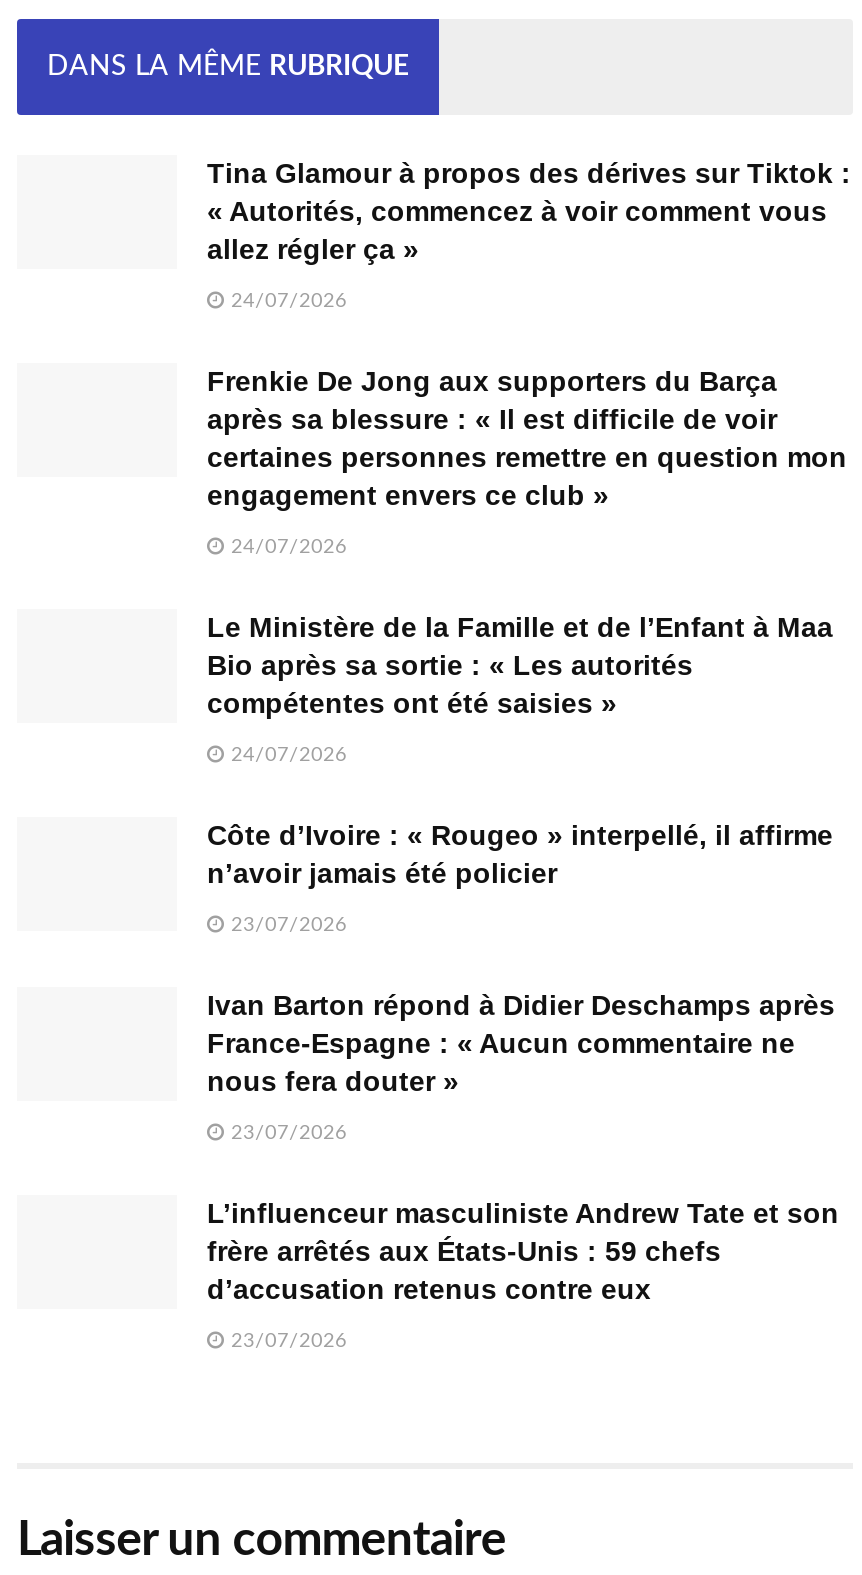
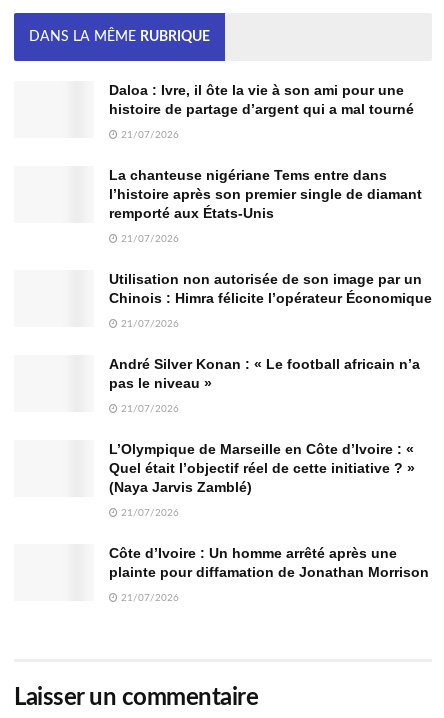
- Tina Glamour à propos des dérives sur Tiktok :
- « Autorités, commencez à voir comment vous
- allez régler ça »
+ Daloa : Ivre, il ôte la vie à son ami pour une
+ histoire de partage d’argent qui a mal tourné

- 24/07/2026
+ 21/07/2026

- Frenkie De Jong aux supporters du Barça
- après sa blessure : « Il est difficile de voir
- certaines personnes remettre en question mon
- engagement envers ce club »
+ La chanteuse nigériane Tems entre dans
+ l’histoire après son premier single de diamant
+ remporté aux États-Unis

- 24/07/2026
+ 21/07/2026

- Le Ministère de la Famille et de l’Enfant à Maa
- Bio après sa sortie : « Les autorités
- compétentes ont été saisies »
+ Utilisation non autorisée de son image par un
+ Chinois : Himra félicite l’opérateur Économique

- 24/07/2026
+ 21/07/2026

- Côte d’Ivoire : « Rougeo » interpellé, il affirme
- n’avoir jamais été policier
+ André Silver Konan : « Le football africain n’a
+ pas le niveau »

- 23/07/2026
+ 21/07/2026

- Ivan Barton répond à Didier Deschamps après
- France-Espagne : « Aucun commentaire ne
- nous fera douter »
+ L’Olympique de Marseille en Côte d’Ivoire : «
+ Quel était l’objectif réel de cette initiative ? »
+ (Naya Jarvis Zamblé)

- 23/07/2026
+ 21/07/2026

- L’influenceur masculiniste Andrew Tate et son
- frère arrêtés aux États-Unis : 59 chefs
- d’accusation retenus contre eux
+ Côte d’Ivoire : Un homme arrêté après une
+ plainte pour diffamation de Jonathan Morrison

- 23/07/2026
+ 21/07/2026
